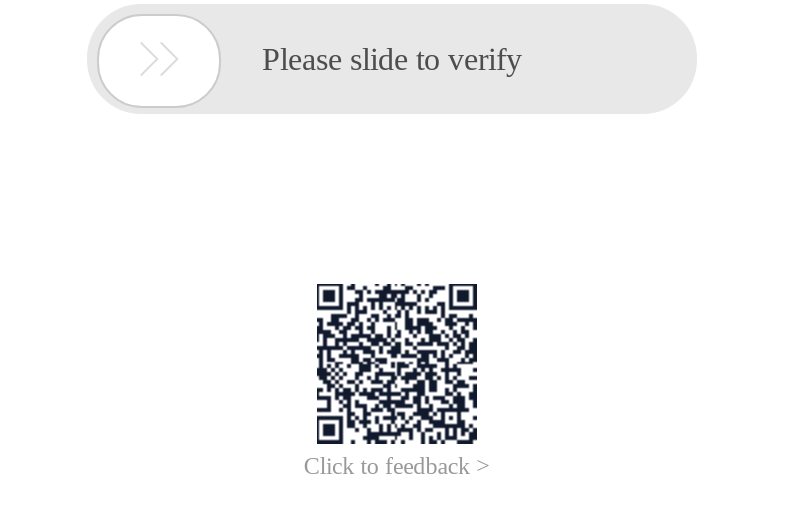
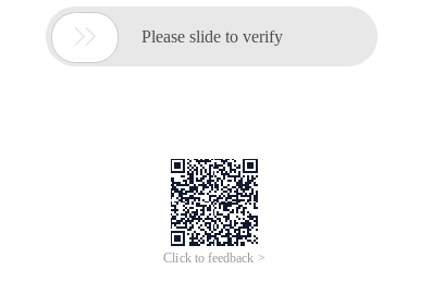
- [image]
+ [image]
